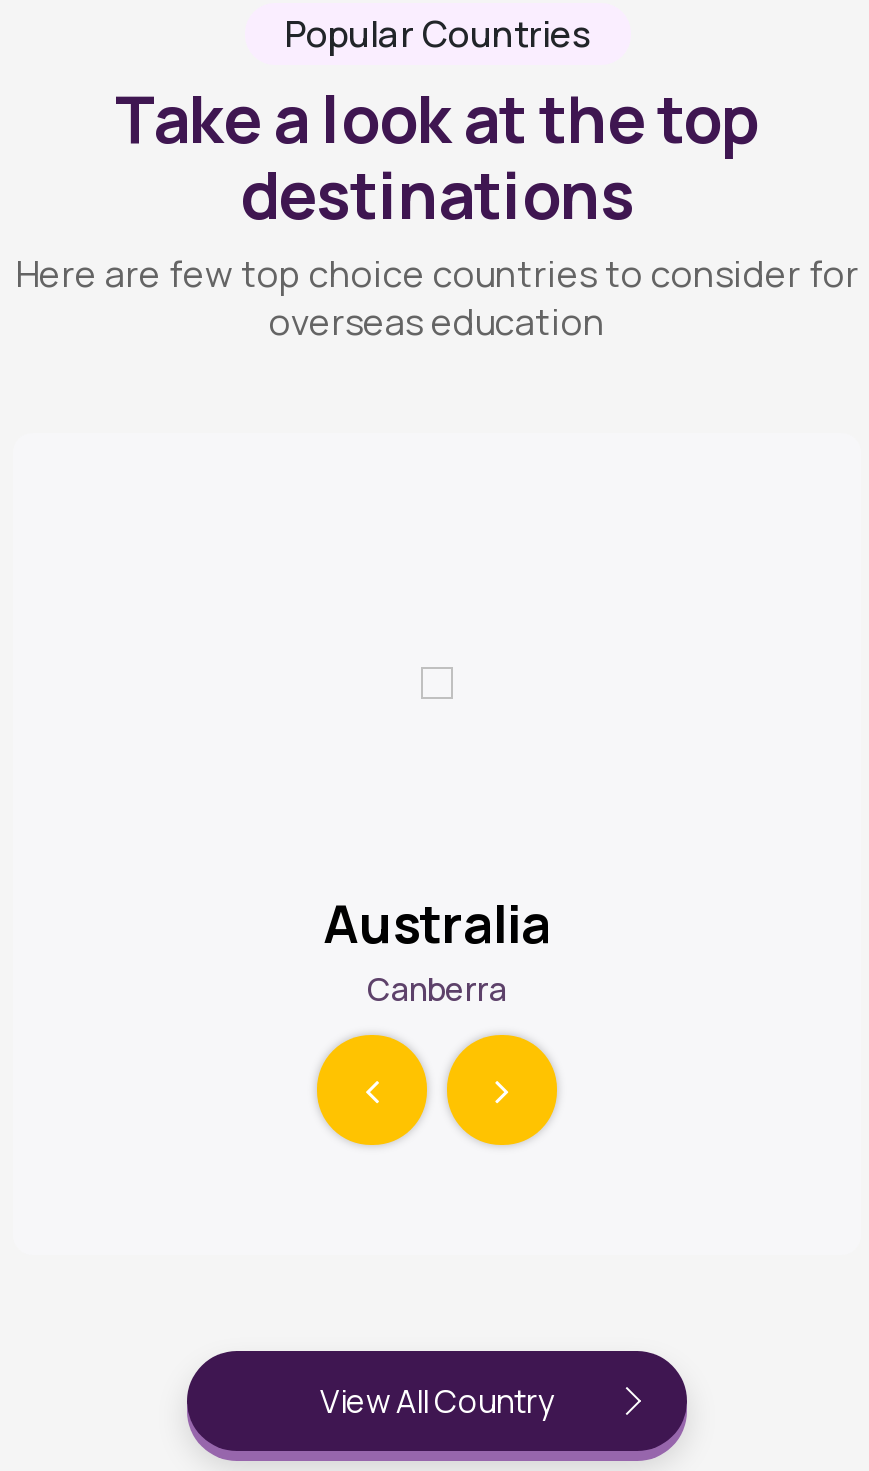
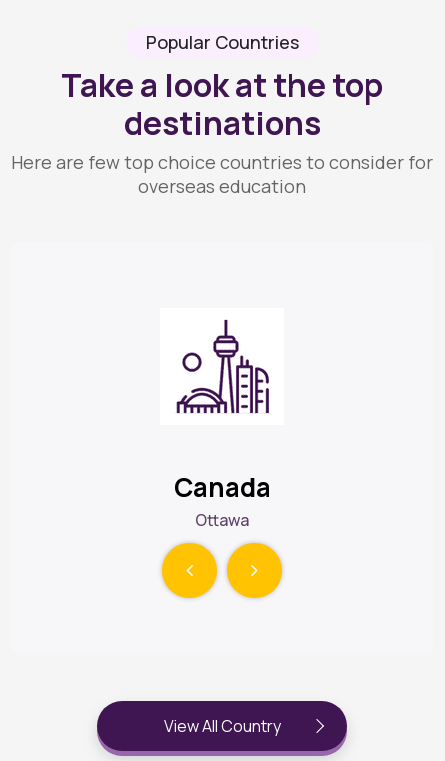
+ [image]

- Australia
- Canberra
+ Canada
+ Ottawa
